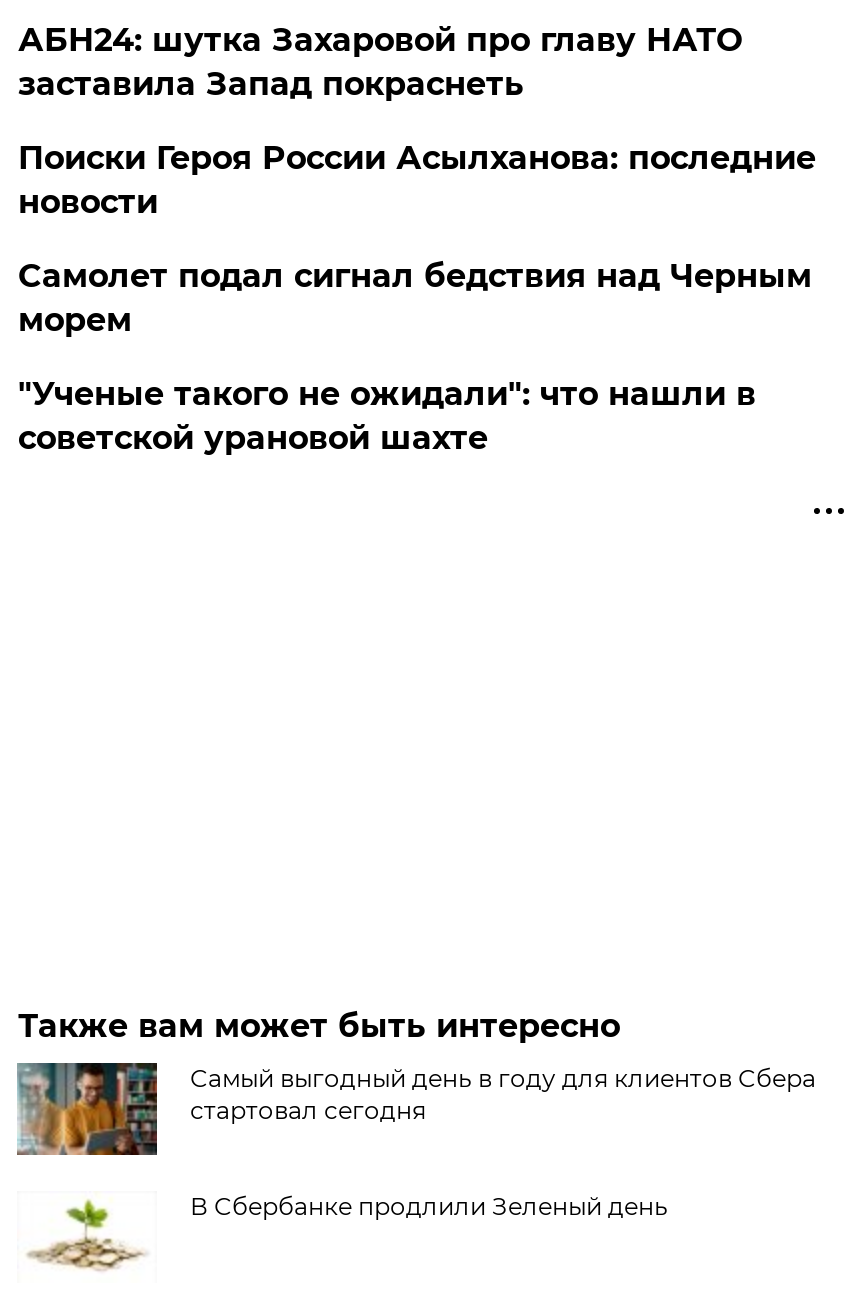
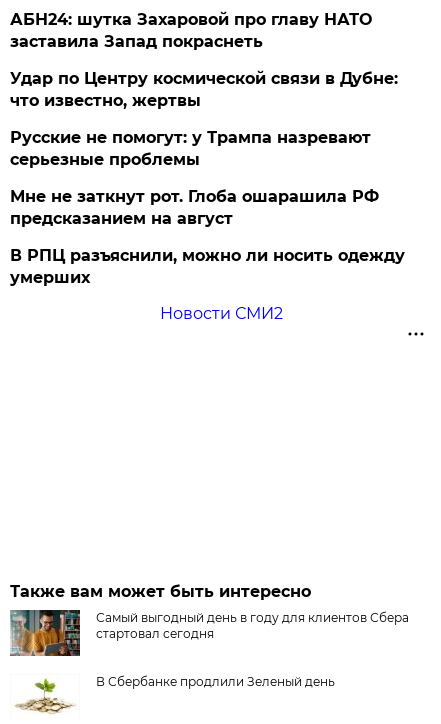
- Поиски Героя России Асылханова: последние
- новости
- Самолет подал сигнал бедствия над Черным
- морем
- "Ученые такого не ожидали": что нашли в
- советской урановой шахте
+ Удар по Центру космической связи в Дубне:
+ что известно, жертвы
+ Русские не помогут: у Трампа назревают
+ серьезные проблемы
+ Мне не заткнут рот. Глоба ошарашила РФ
+ предсказанием на август
+ В РПЦ разъяснили, можно ли носить одежду
+ умерших
+ Новости СМИ2
